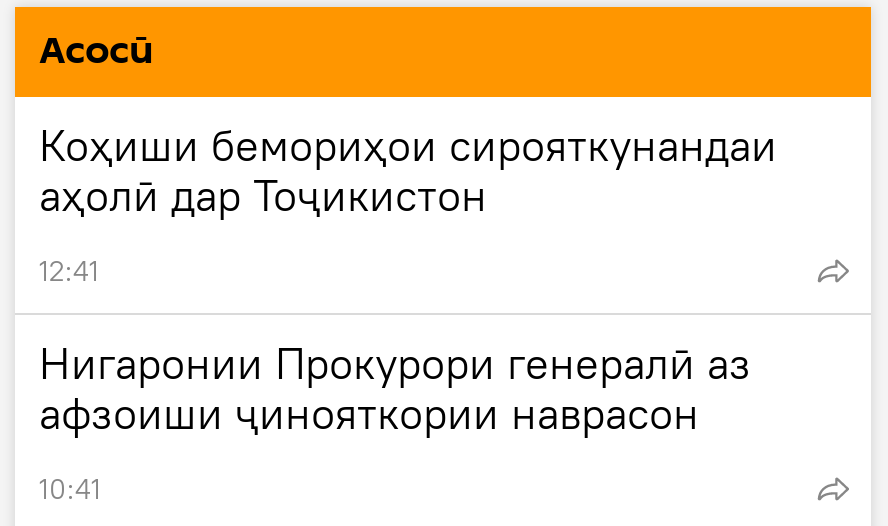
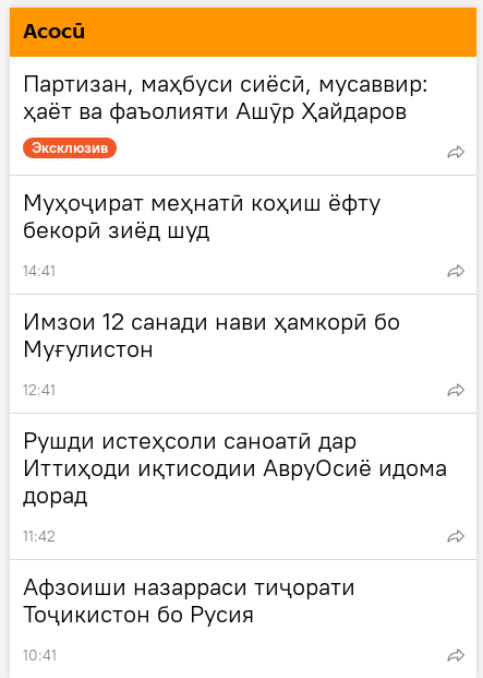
- Коҳиши бемориҳои сирояткунандаи
- аҳолӣ дар Тоҷикистон
+ Партизан, маҳбуси сиёсӣ, мусаввир:
+ ҳаёт ва фаъолияти Ашӯр Ҳайдаров
+ Эксклюзив
+ Муҳоҷират меҳнатӣ коҳиш ёфту
+ бекорӣ зиёд шуд
+ 14:41
+ Имзои 12 санади нави ҳамкорӣ бо
+ Муғулистон

- Нигаронии Прокурори генералӣ аз
- афзоиши ҷинояткории наврасон
+ Рушди истеҳсоли саноатӣ дар
+ Иттиҳоди иқтисодии АвруОсиё идома
+ дорад
+ 11:42
+ Афзоиши назарраси тиҷорати
+ Тоҷикистон бо Русия
